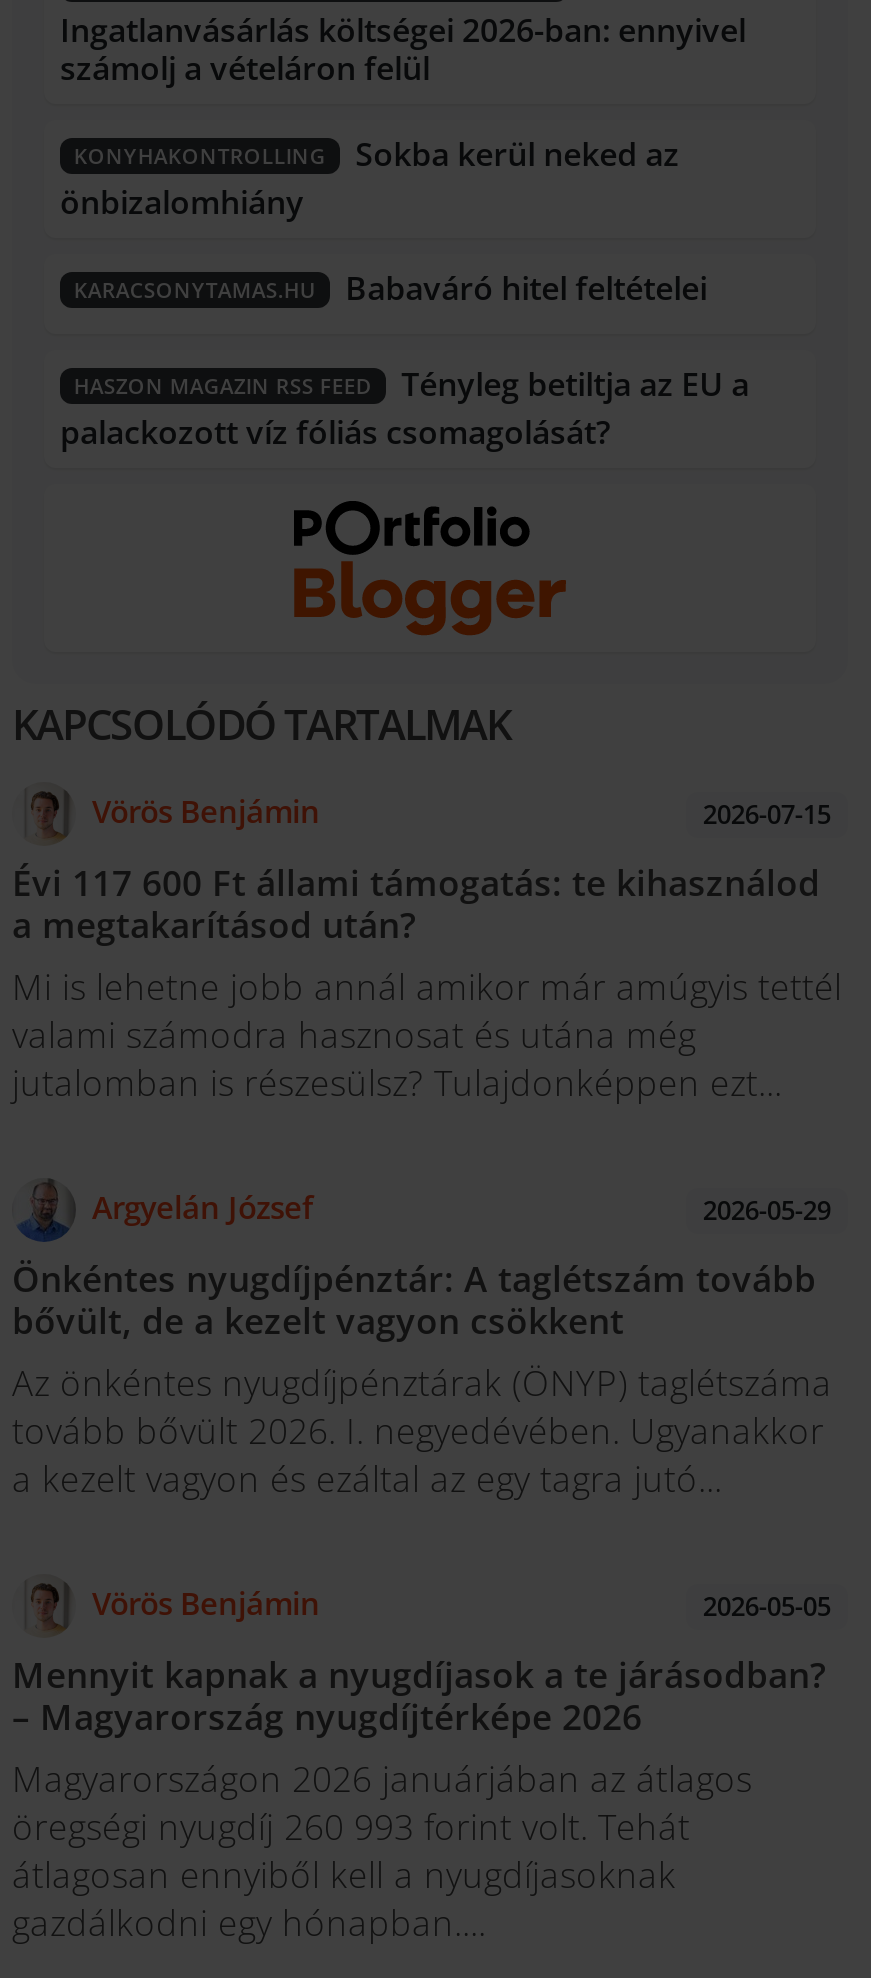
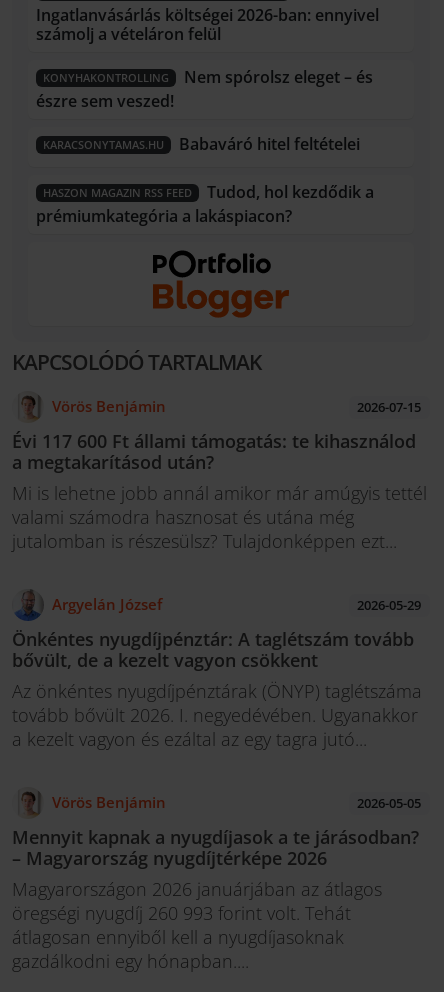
- Sokba kerül neked az
- önbizalomhiány
+ Nem spórolsz eleget – és
+ észre sem veszed!

- Tényleg betiltja az EU a
- palackozott víz fóliás csomagolását?
+ Tudod, hol kezdődik a
+ prémiumkategória a lakáspiacon?
